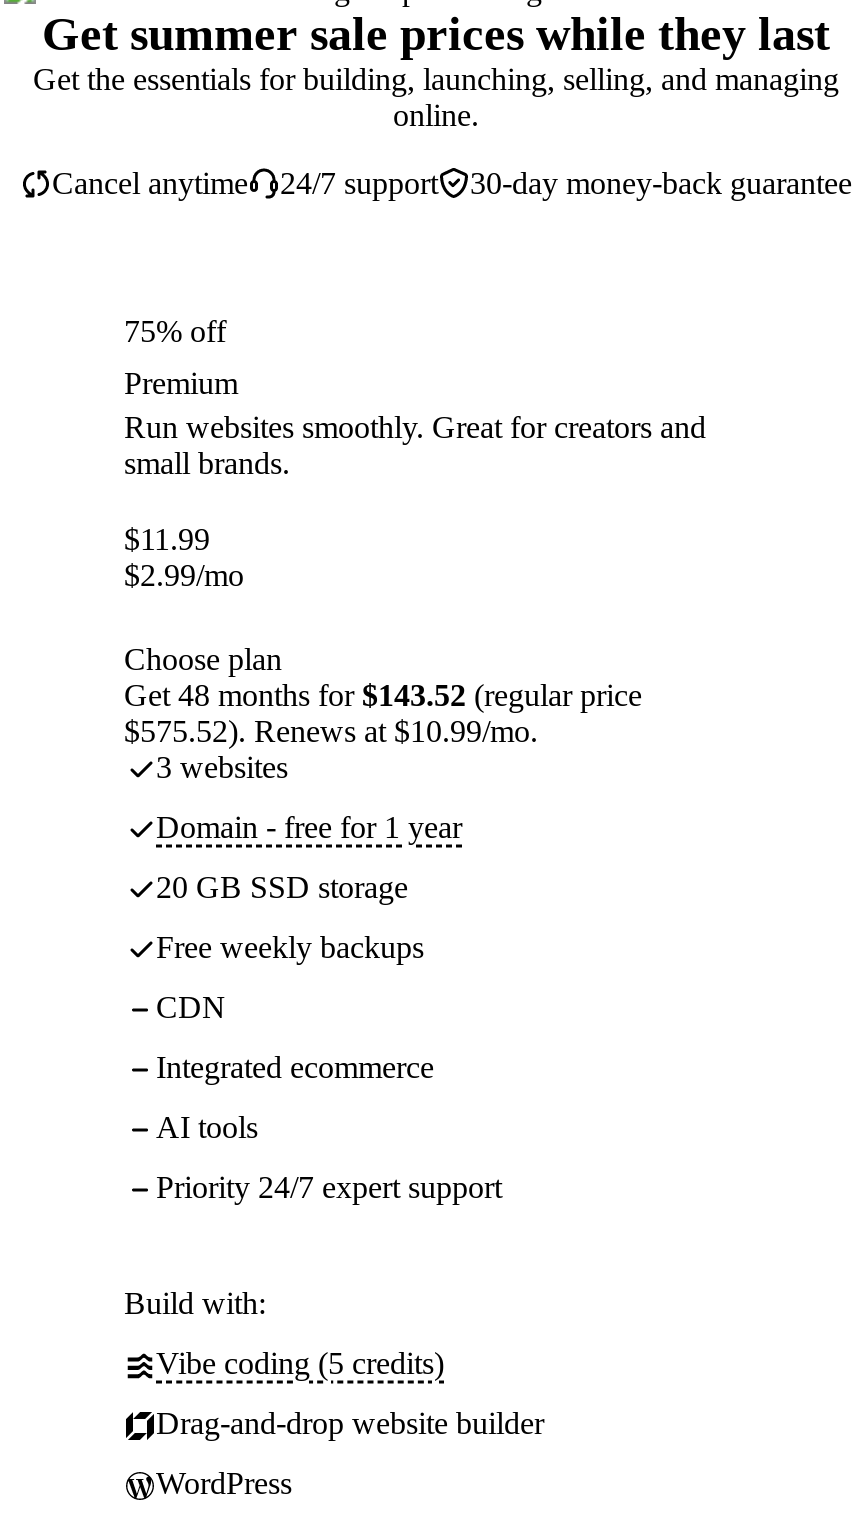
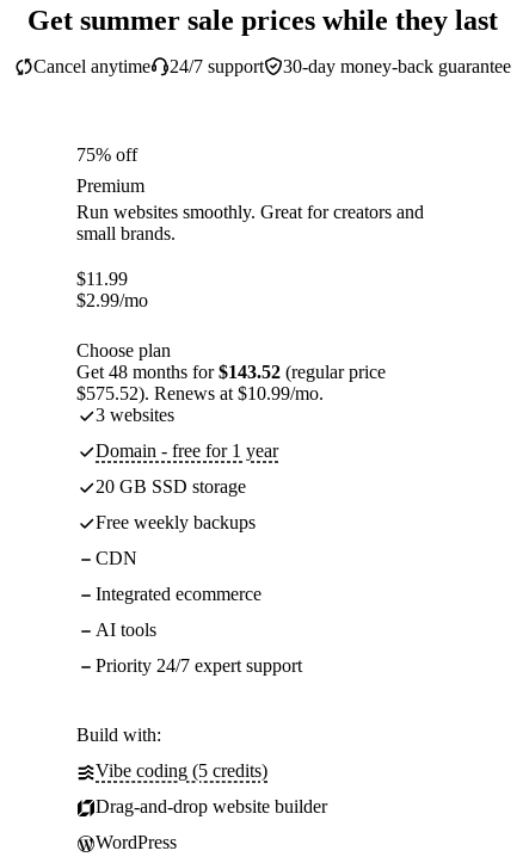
- Get the essentials for building, launching, selling, and managing
- online.
